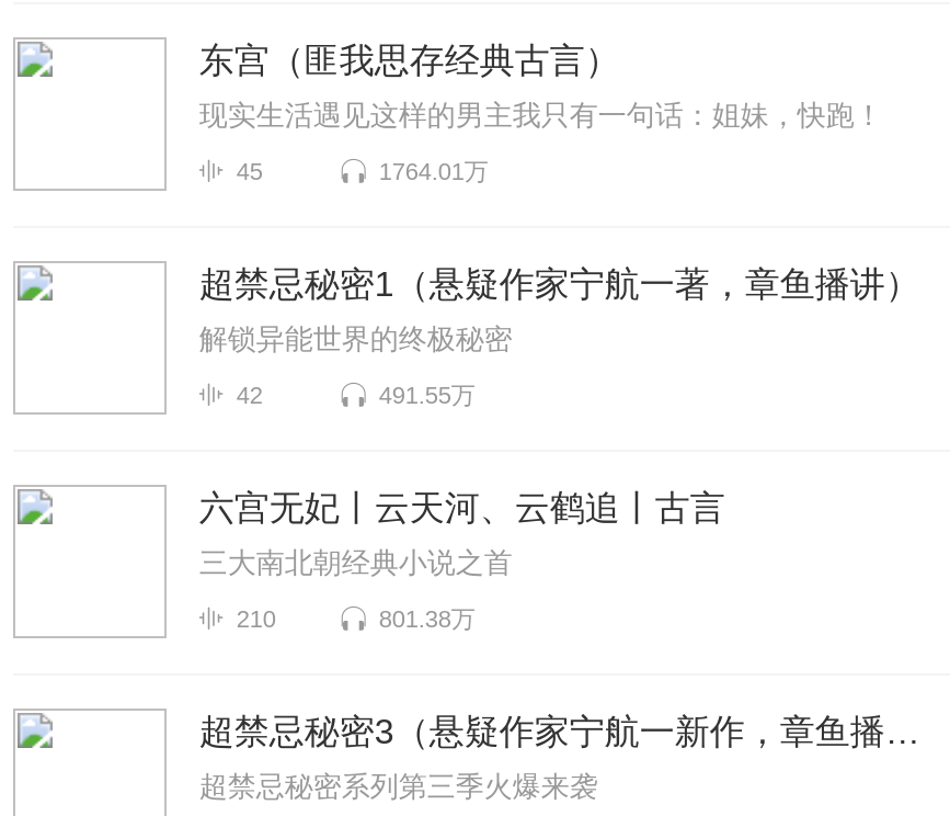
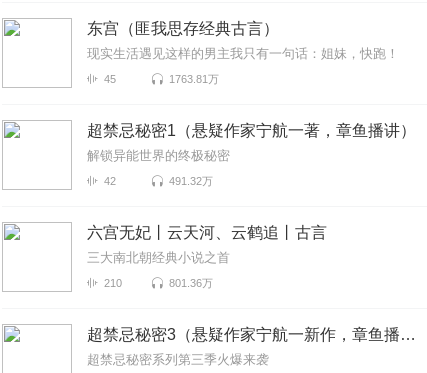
- 1764.01万
+ 1763.81万

- 491.55万
+ 491.32万

- 801.38万
+ 801.36万
